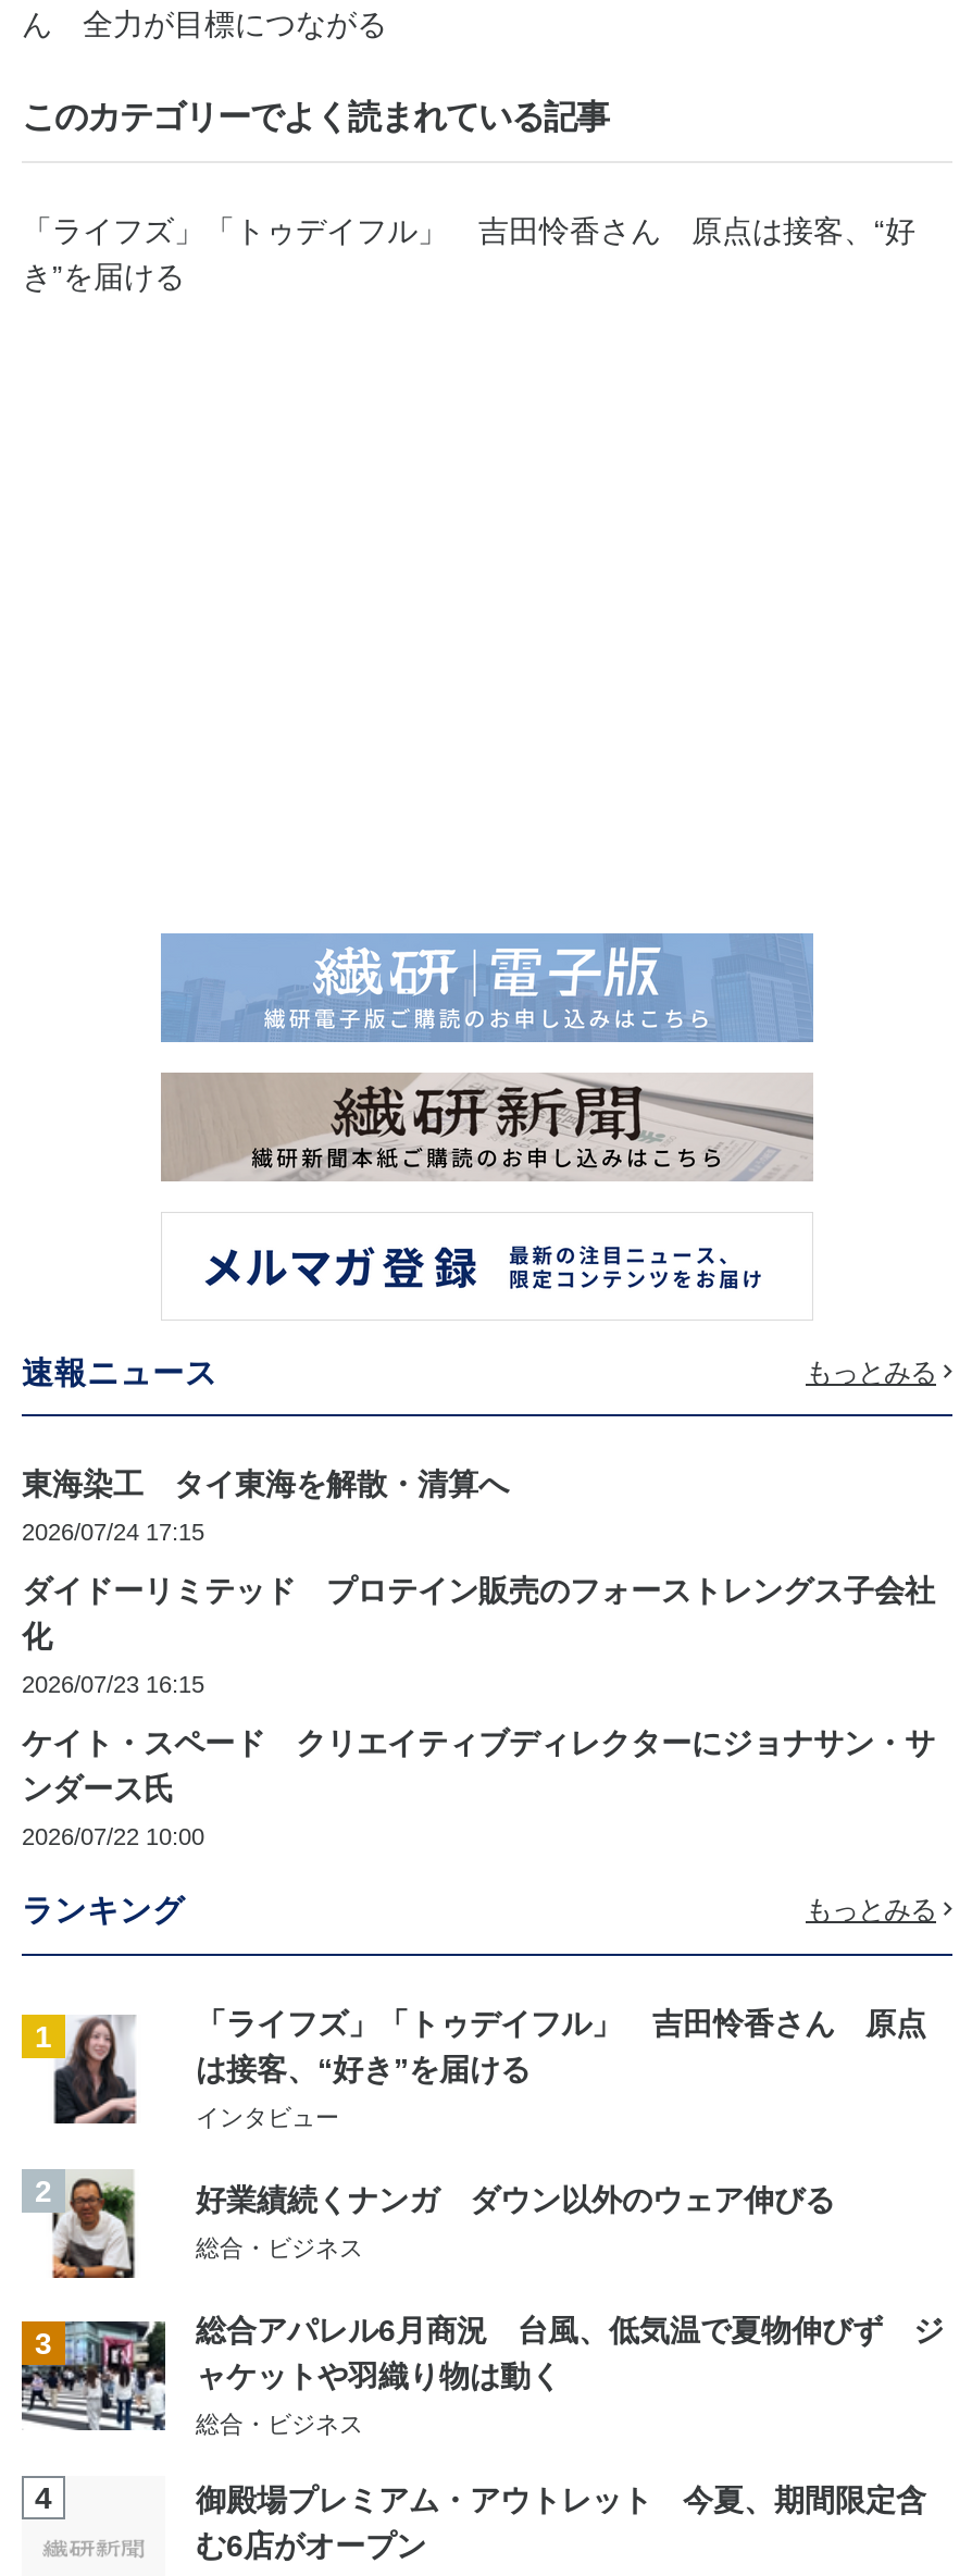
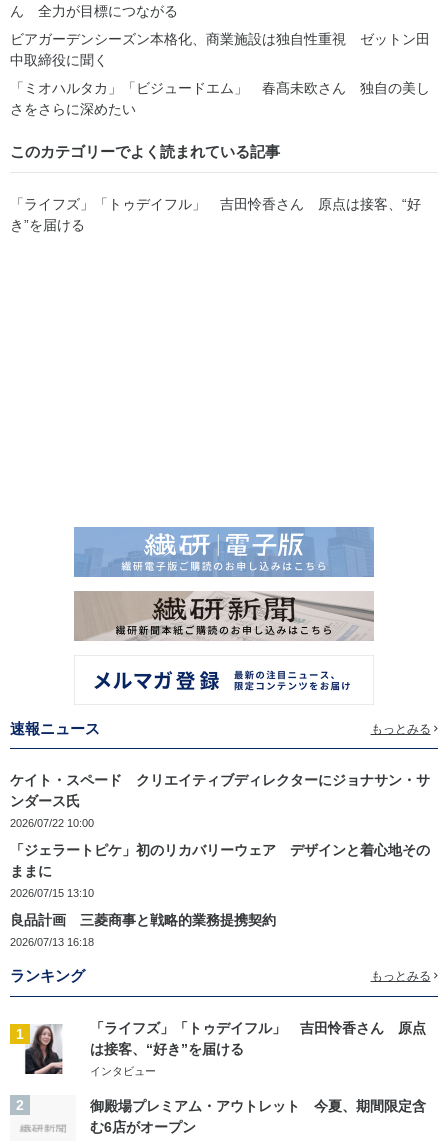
+ ビアガーデンシーズン本格化、商業施設は独自性重視 ゼットン田
+ 中取締役に聞く
+ 「ミオハルタカ」「ビジュードエム」 春髙未欧さん 独自の美し
+ さをさらに深めたい

moved down: [image] | このカテゴリーでよく読まれている記事 | 「ライフズ」「トゥデイフル」 吉田怜香さん 原点は接客、“好 | き”を届ける | 速報ニュース | もっとみる

- 東海染工 タイ東海を解散・清算へ
- 2026/07/24 17:15
- ダイドーリミテッド プロテイン販売のフォーストレングス子会社
- 化
- 2026/07/23 16:15

+ 「ジェラートピケ」初のリカバリーウェア デザインと着心地その
+ ままに
+ 2026/07/15 13:10
+ 良品計画 三菱商事と戦略的業務提携契約
+ 2026/07/13 16:18

moved down: [image] | ランキング | もっとみる | 1 | 「ライフズ」「トゥデイフル」 吉田怜香さん 原点 | は接客、“好き”を届ける | インタビュー | 2

- [image]
- 好業績続くナンガ ダウン以外のウェア伸びる
- 総合・ビジネス
- 3
- 総合アパレル6月商況 台風、低気温で夏物伸びず ジ
- ャケットや羽織り物は動く
- 総合・ビジネス
- 4
